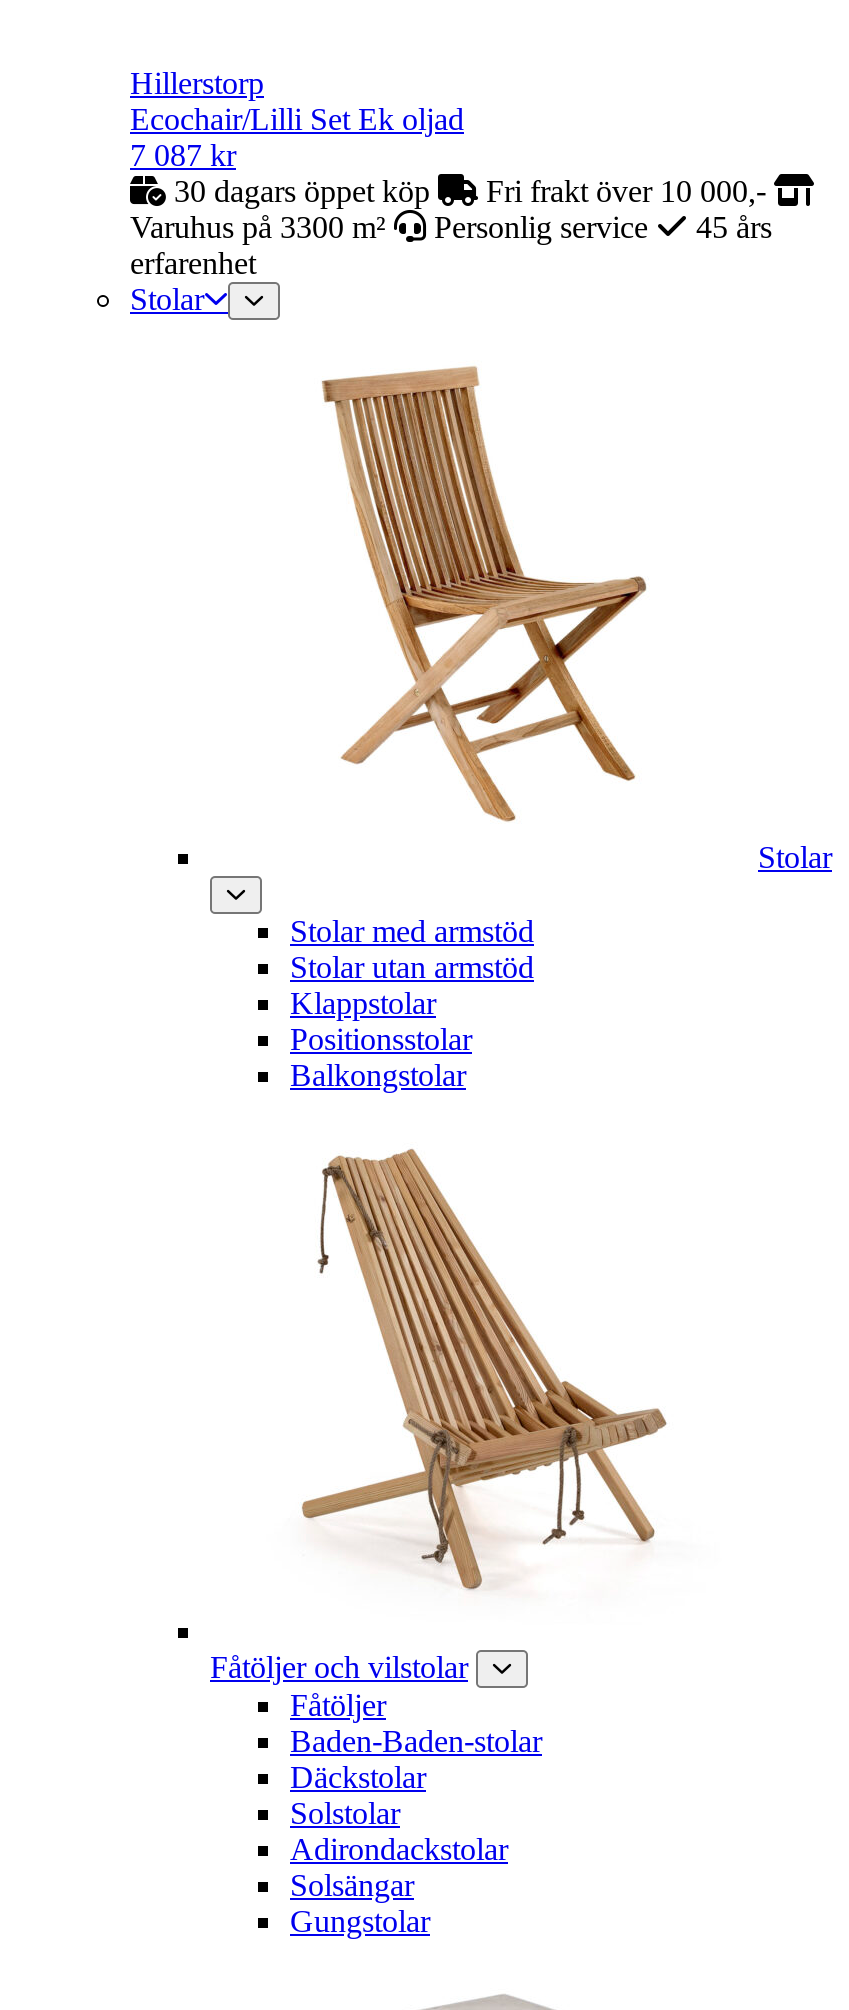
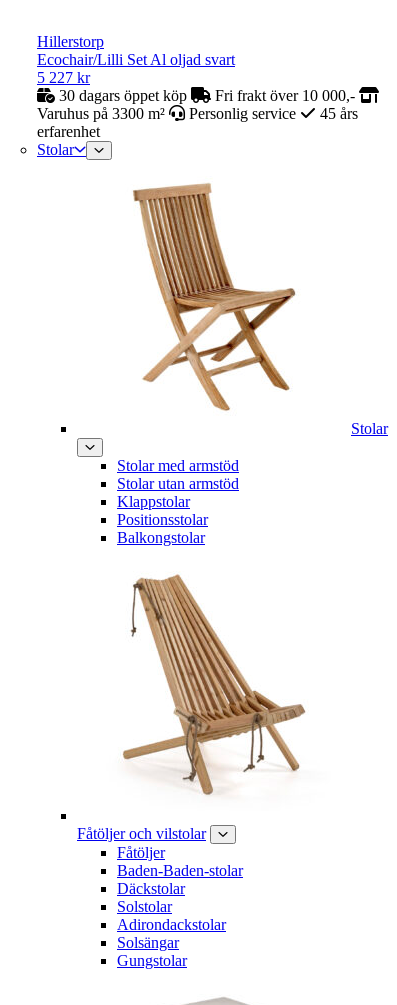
- Ecochair/Lilli Set Ek oljad
- 7 087 kr
+ Ecochair/Lilli Set Al oljad svart
+ 5 227 kr
